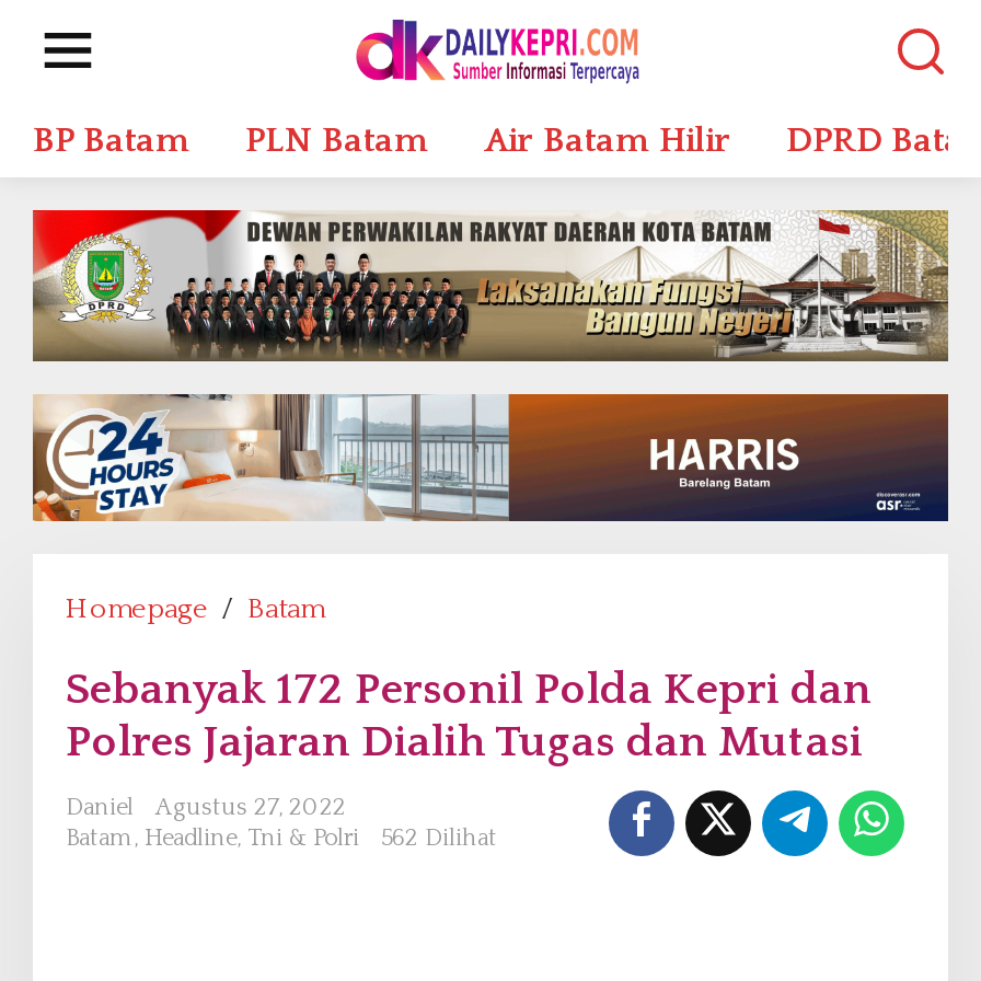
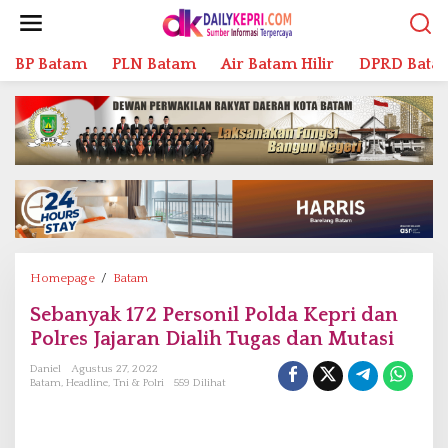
- 562 Dilihat
+ 559 Dilihat
